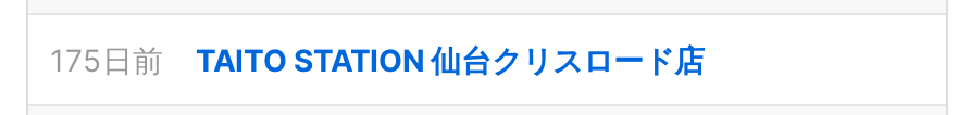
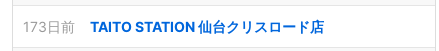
- 175日前 TAITO STATION 仙台クリスロード店
+ 173日前 TAITO STATION 仙台クリスロード店
